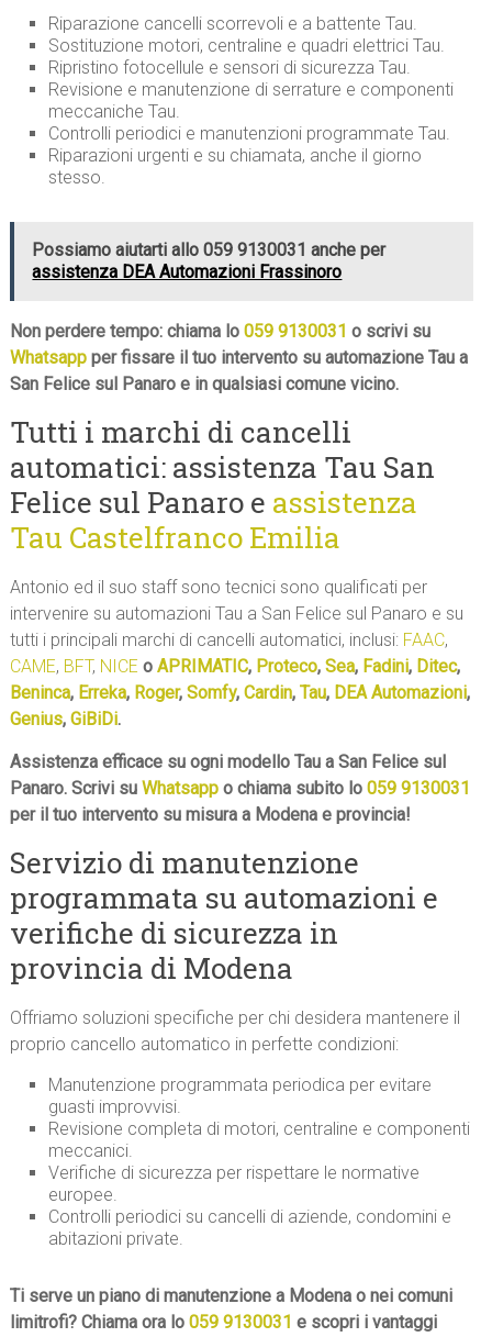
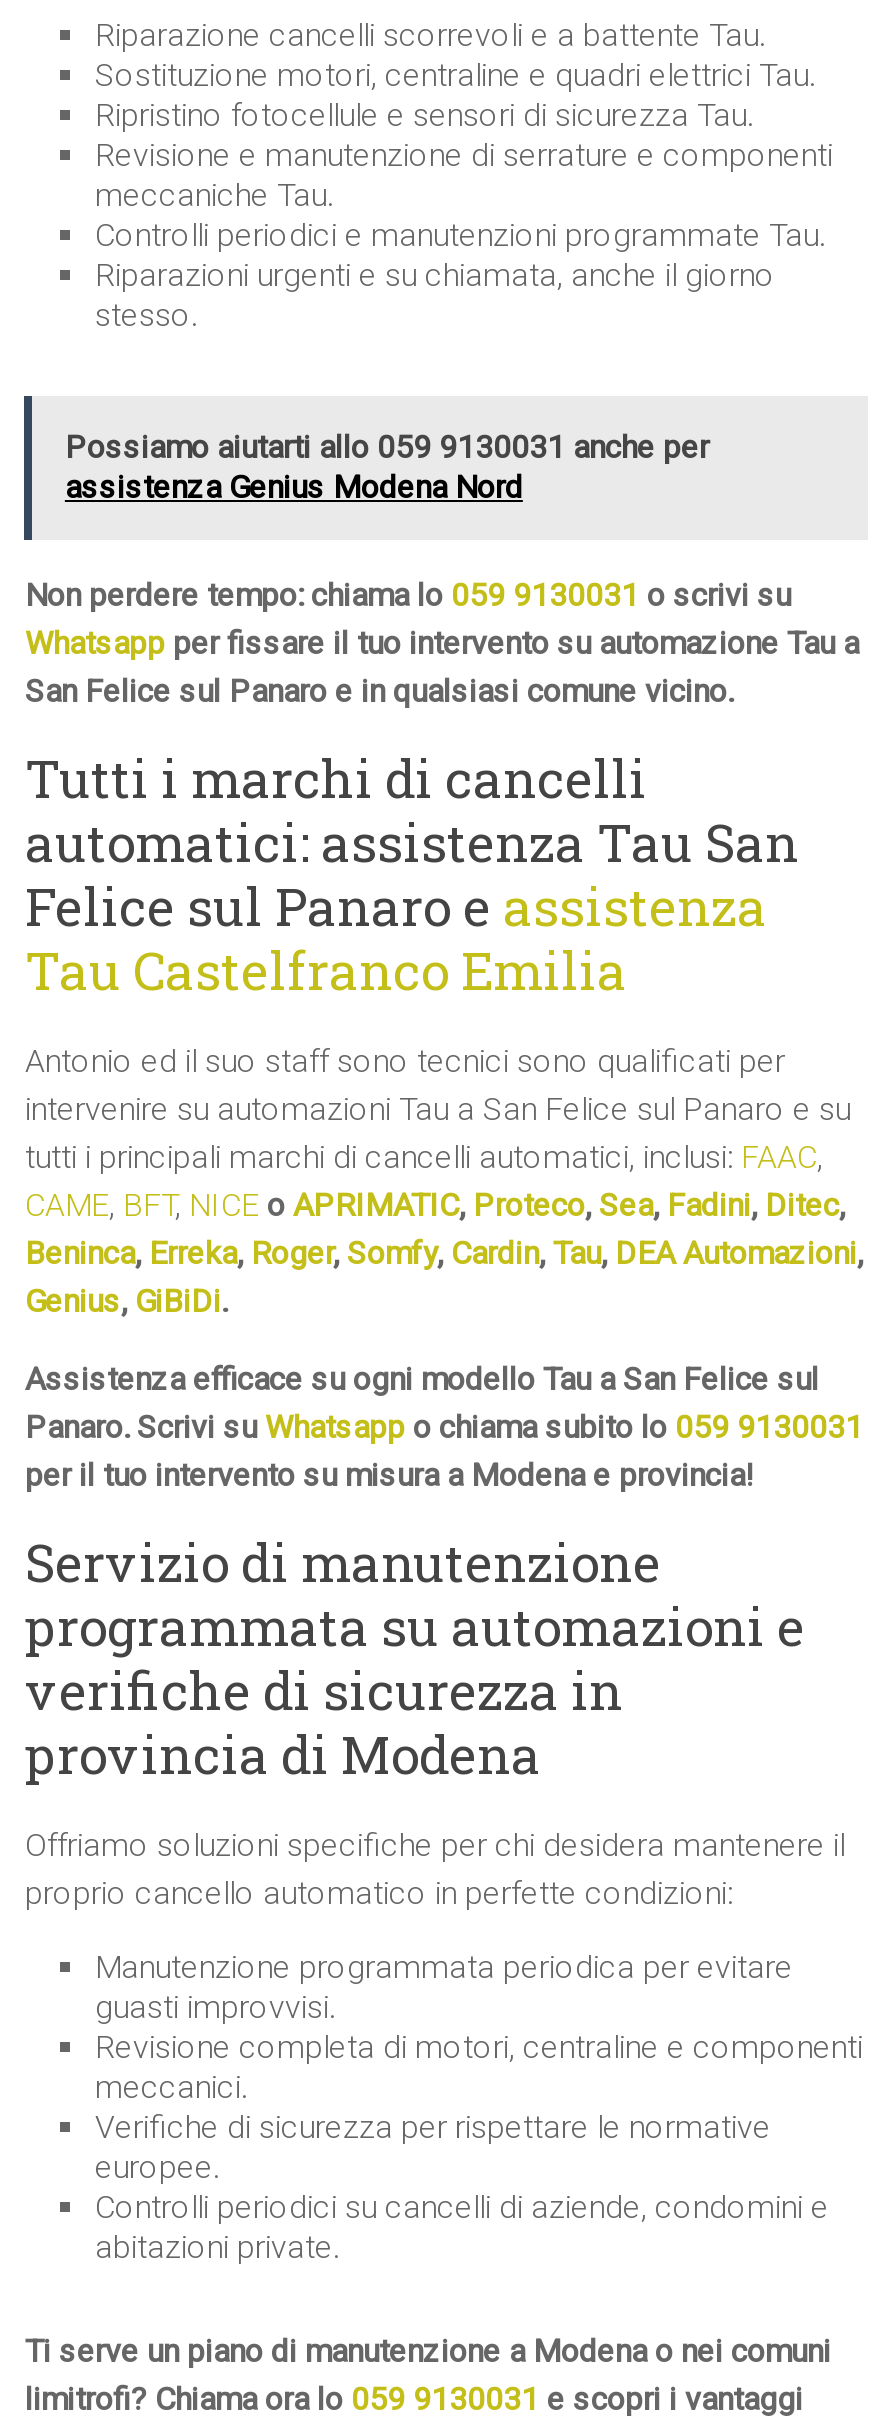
- assistenza DEA Automazioni Frassinoro
+ assistenza Genius Modena Nord
